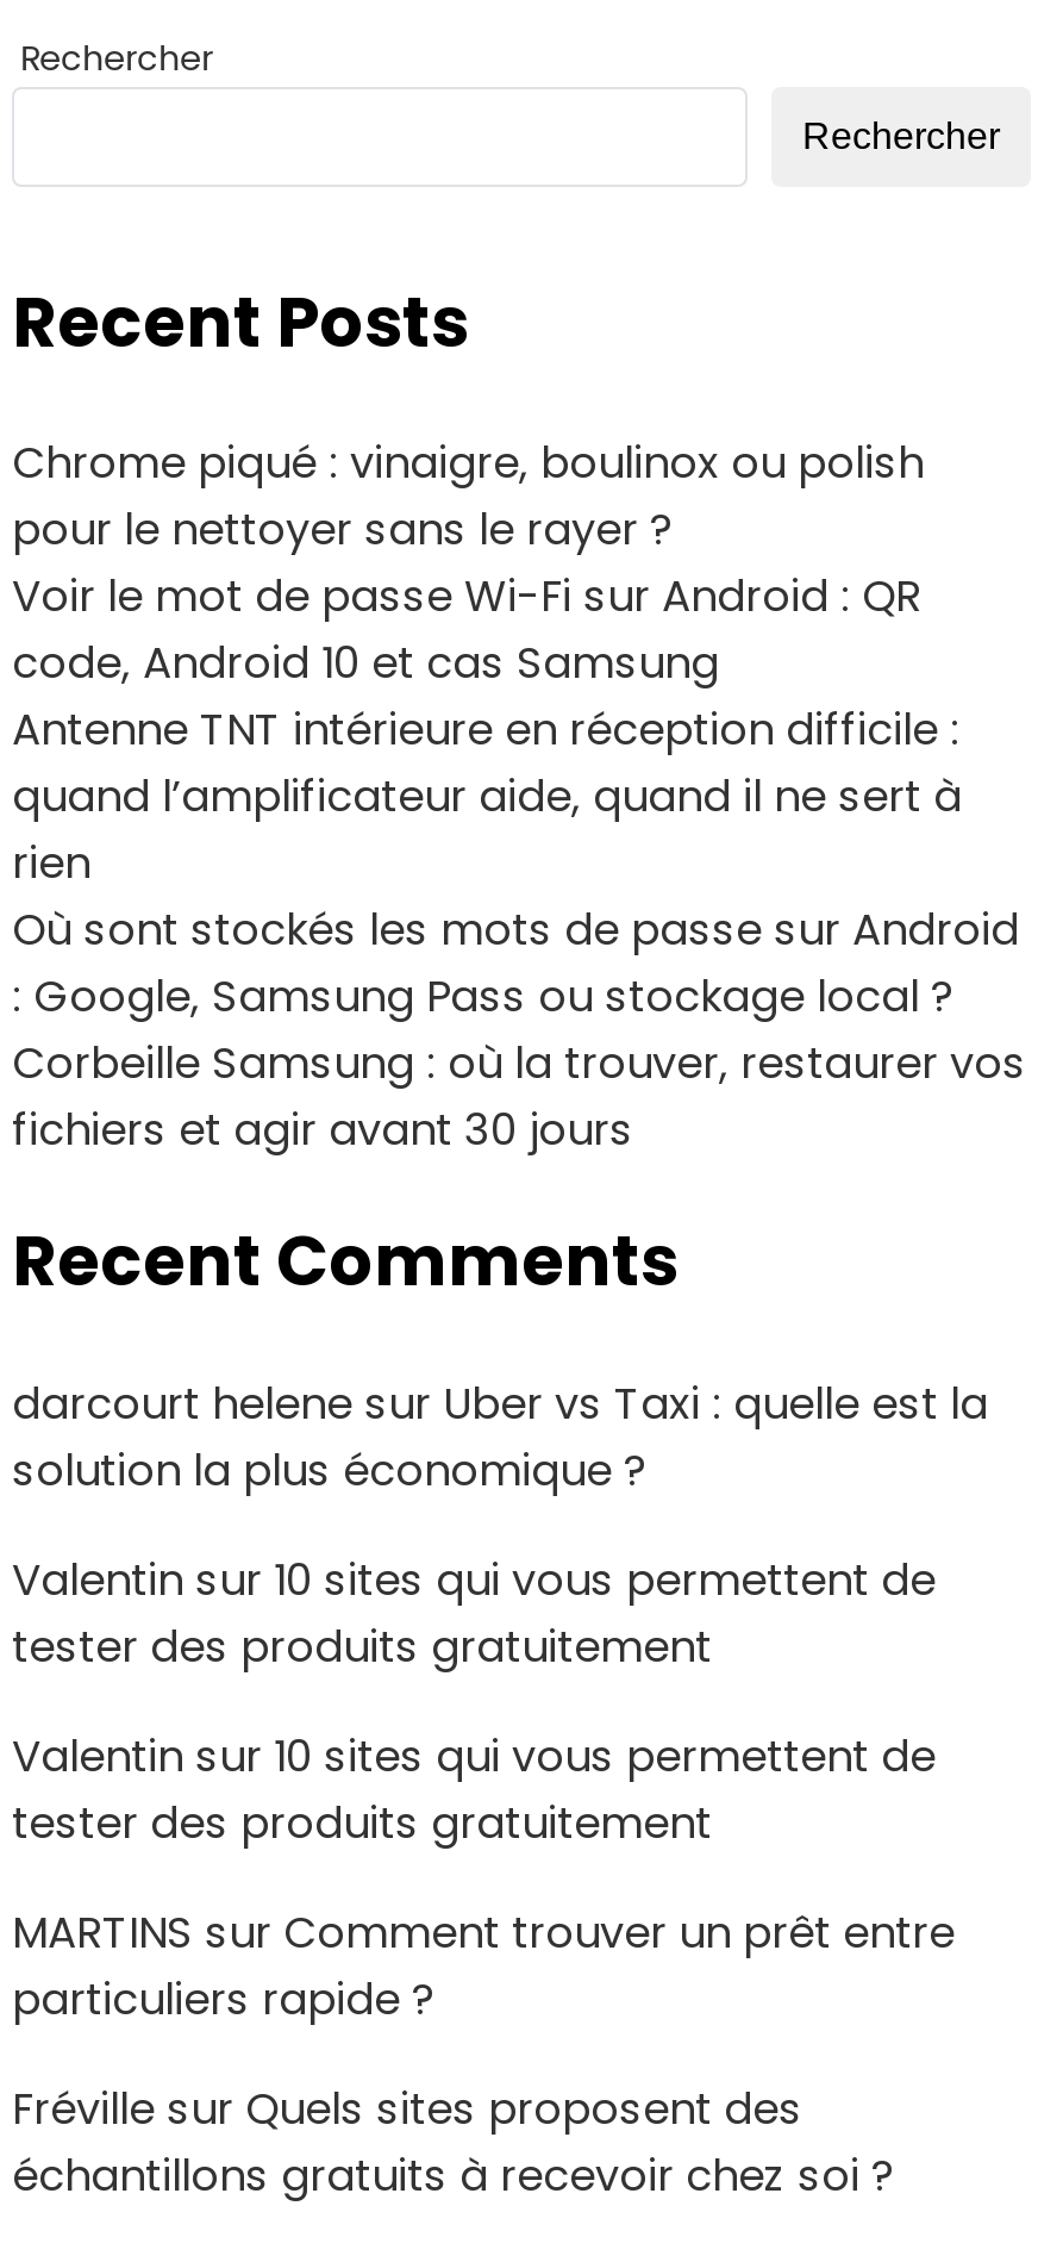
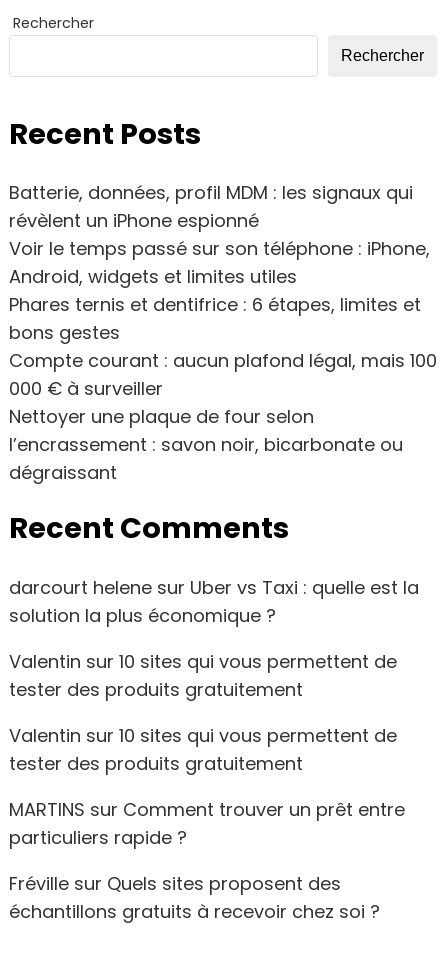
- Chrome piqué : vinaigre, boulinox ou polish
- pour le nettoyer sans le rayer ?
- Voir le mot de passe Wi-Fi sur Android : QR
- code, Android 10 et cas Samsung
- Antenne TNT intérieure en réception difficile :
- quand l’amplificateur aide, quand il ne sert à
- rien
- Où sont stockés les mots de passe sur Android
- : Google, Samsung Pass ou stockage local ?
- Corbeille Samsung : où la trouver, restaurer vos
- fichiers et agir avant 30 jours
+ Batterie, données, profil MDM : les signaux qui
+ révèlent un iPhone espionné
+ Voir le temps passé sur son téléphone : iPhone,
+ Android, widgets et limites utiles
+ Phares ternis et dentifrice : 6 étapes, limites et
+ bons gestes
+ Compte courant : aucun plafond légal, mais 100
+ 000 € à surveiller
+ Nettoyer une plaque de four selon
+ l’encrassement : savon noir, bicarbonate ou
+ dégraissant
